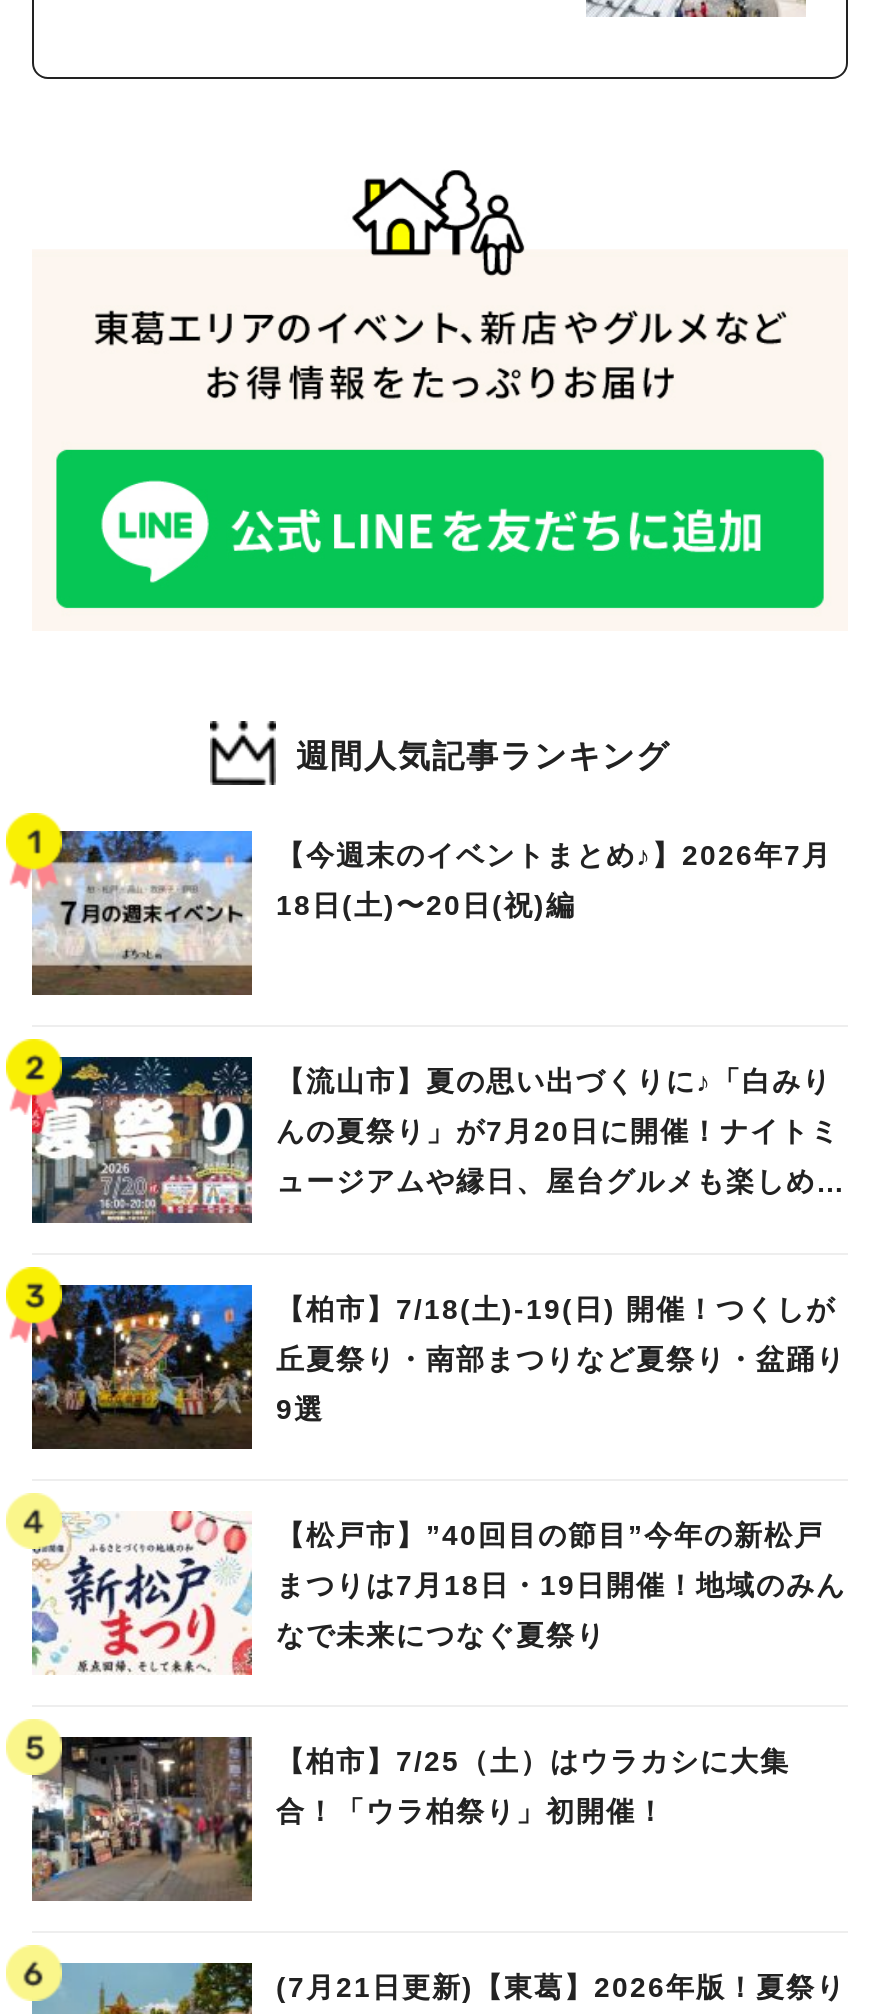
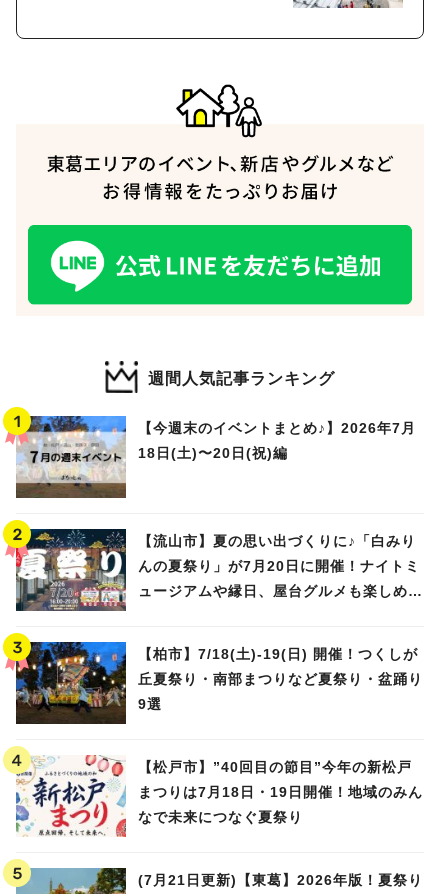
- [image]
- 【柏市】7/25（土）はウラカシに大集
- 合！「ウラ柏祭り」初開催！
